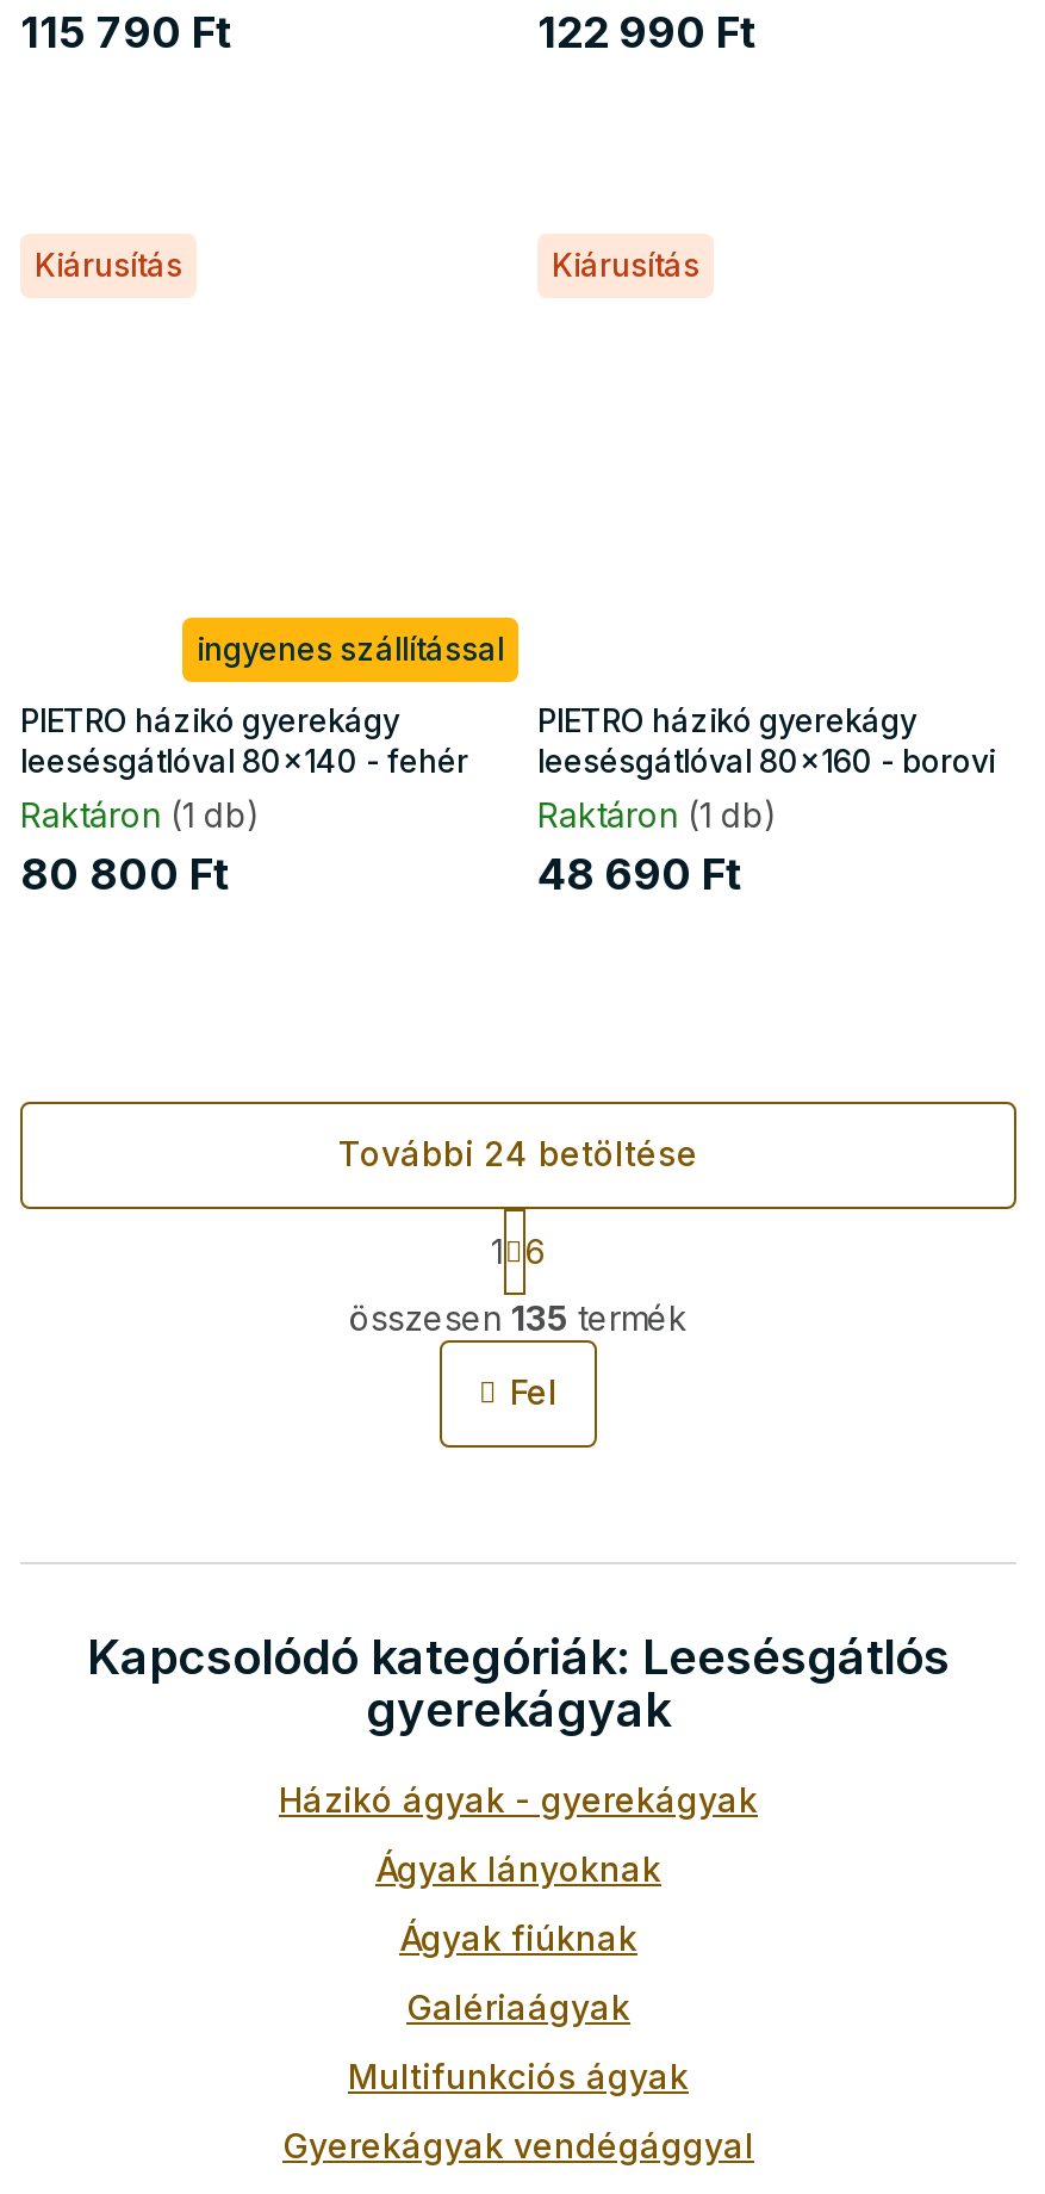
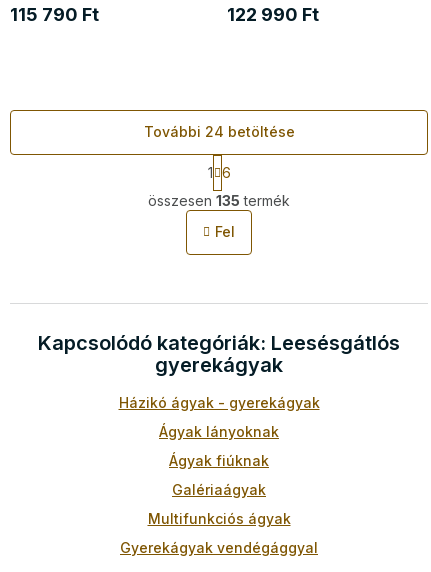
- Kiárusítás

- Kiárusítás

- ingyenes szállítással
- PIETRO házikó gyerekágy
- leesésgátlóval 80x140 - fehér
- Raktáron (1 db)
- 80 800 Ft

- PIETRO házikó gyerekágy
- leesésgátlóval 80x160 - borovi
- Raktáron (1 db)
- 48 690 Ft
